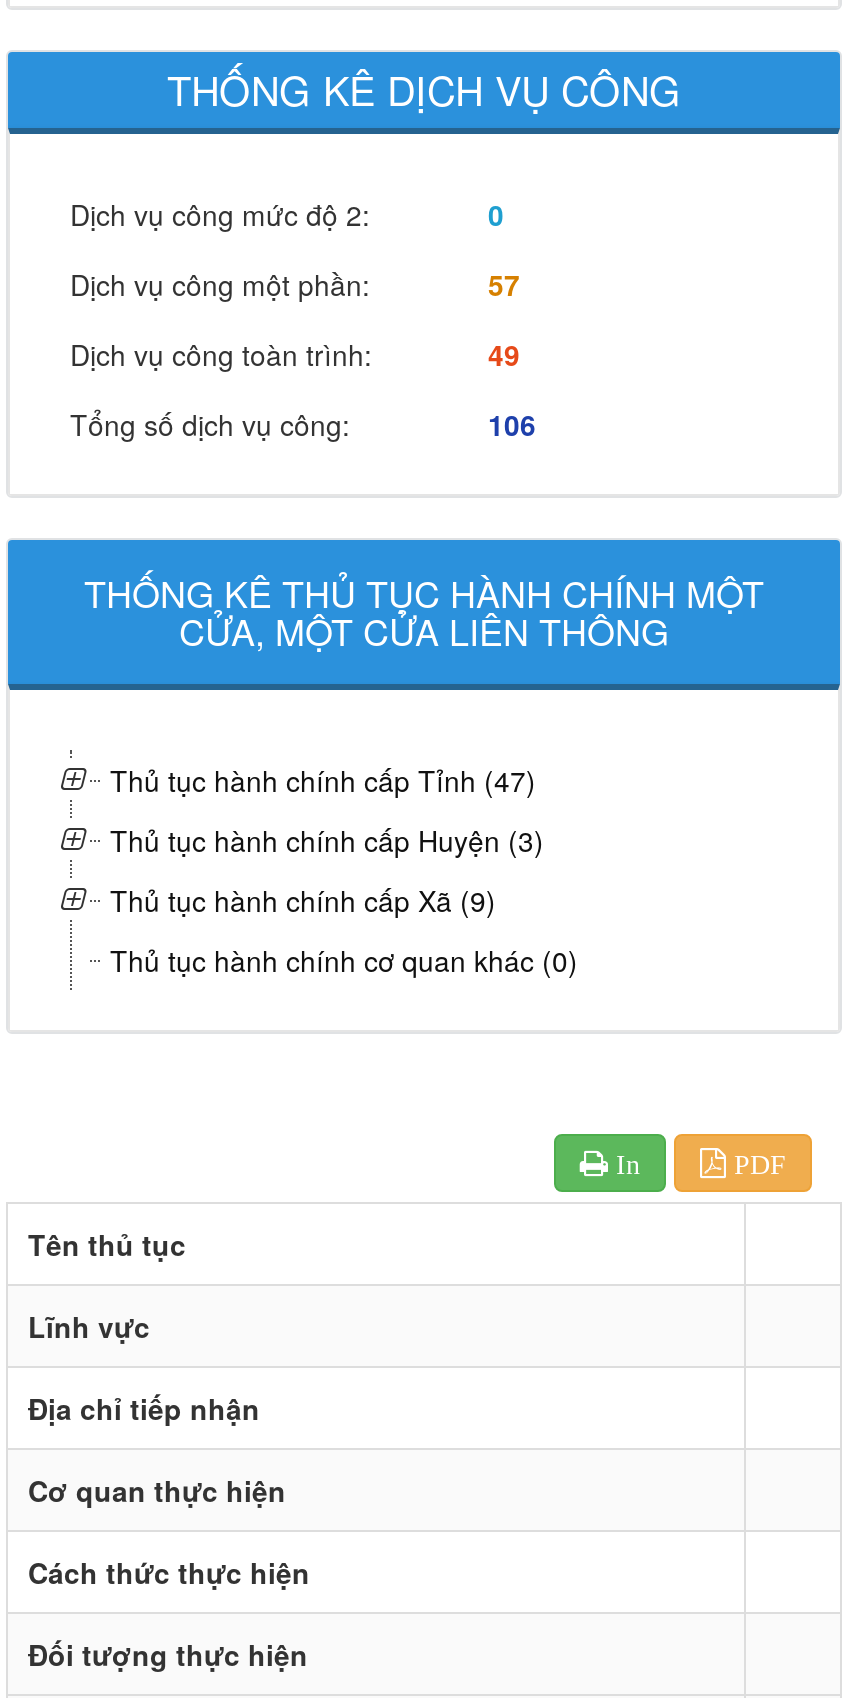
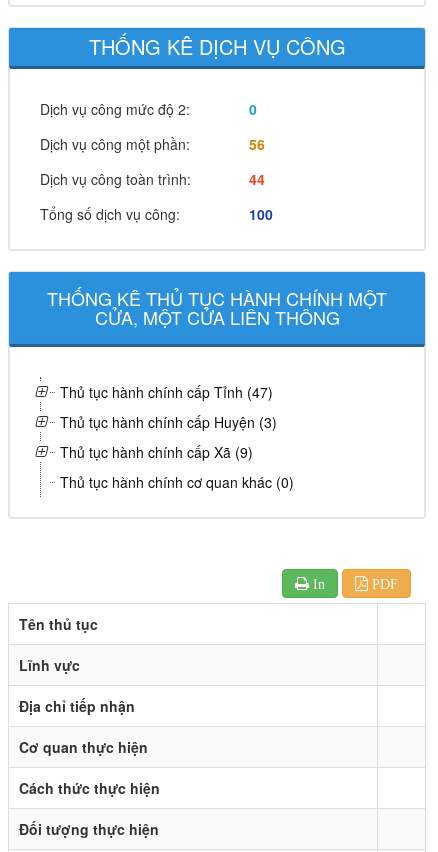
- 57
+ 56

- 49
+ 44

- 106
+ 100
